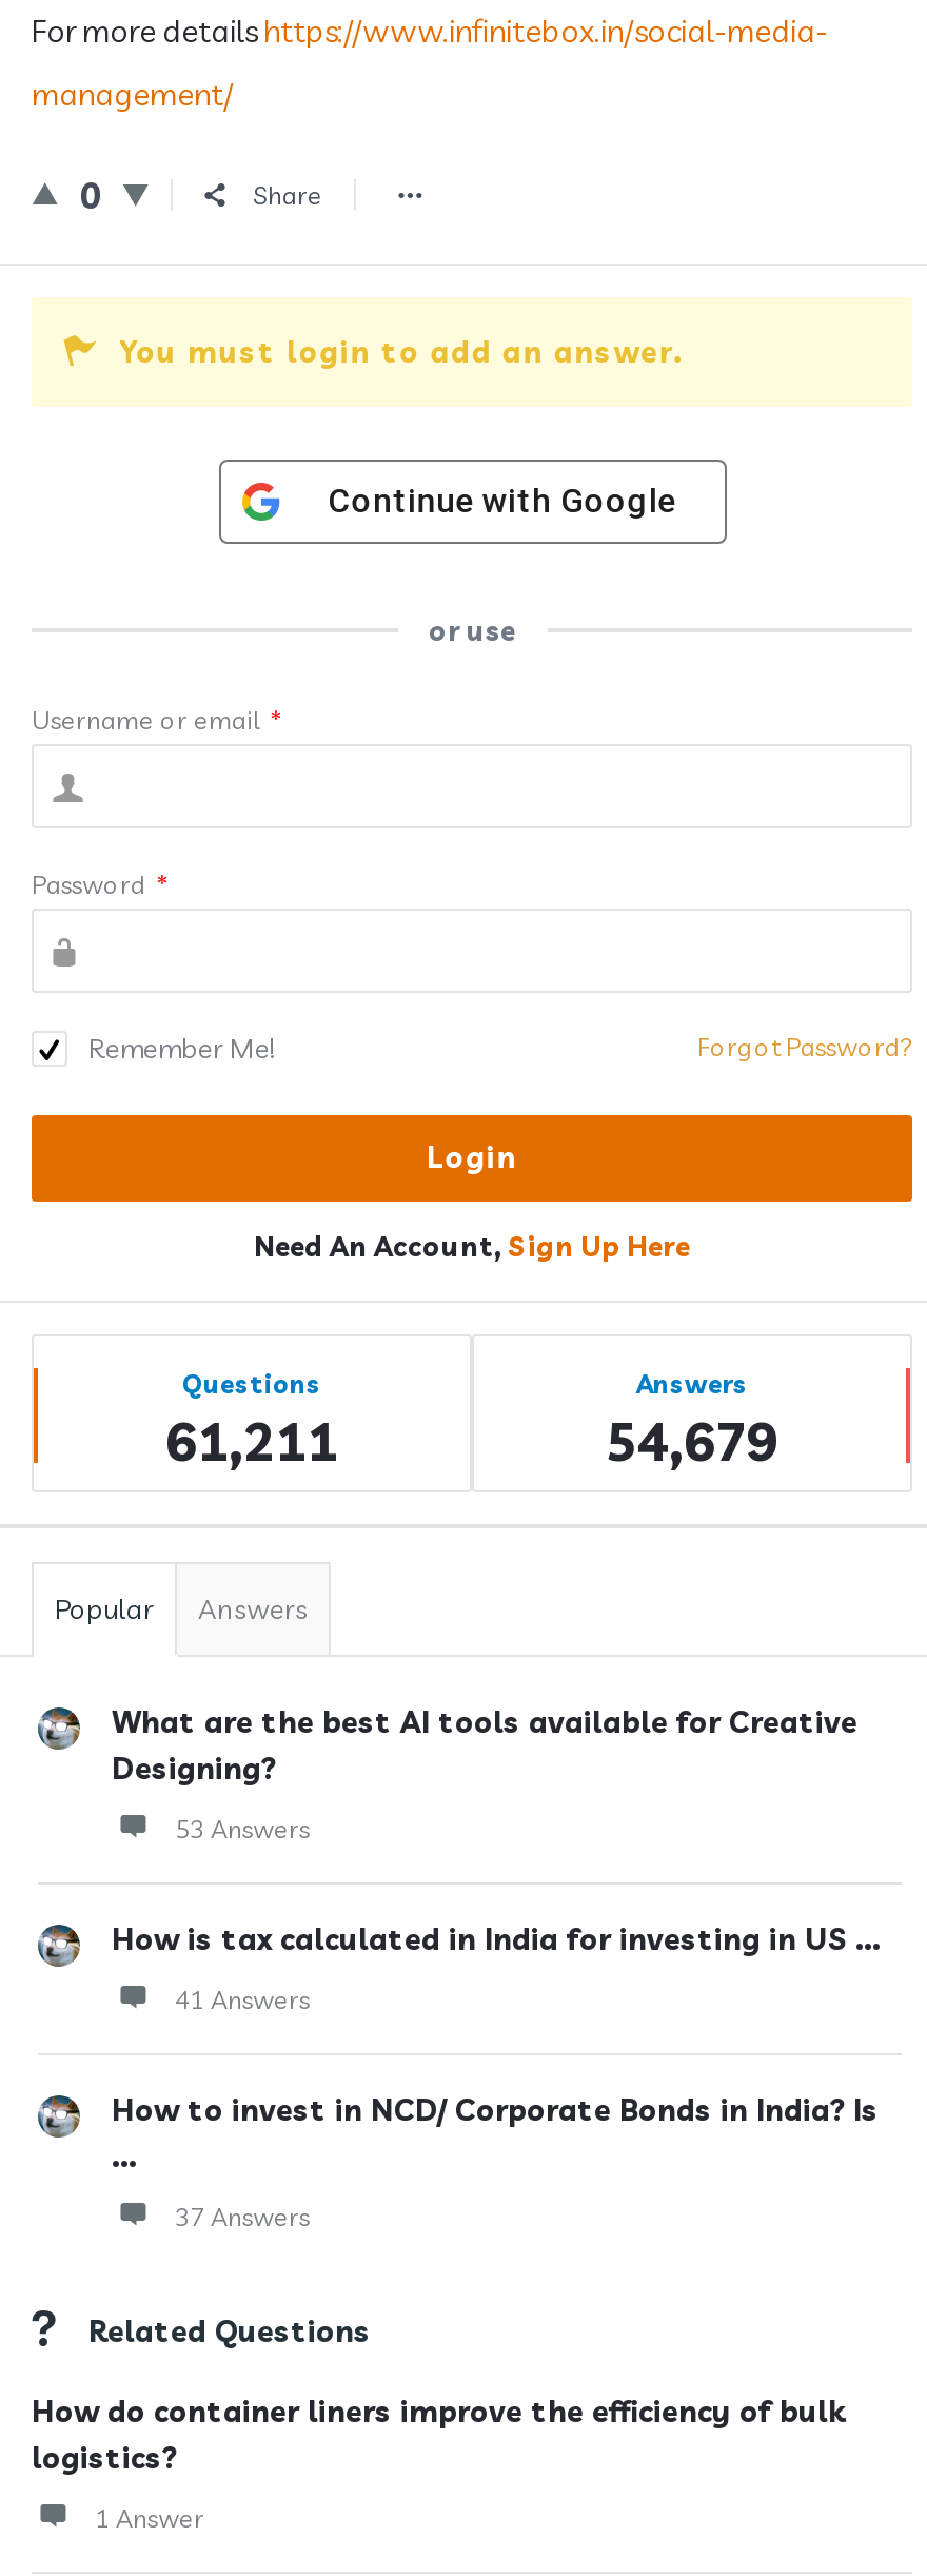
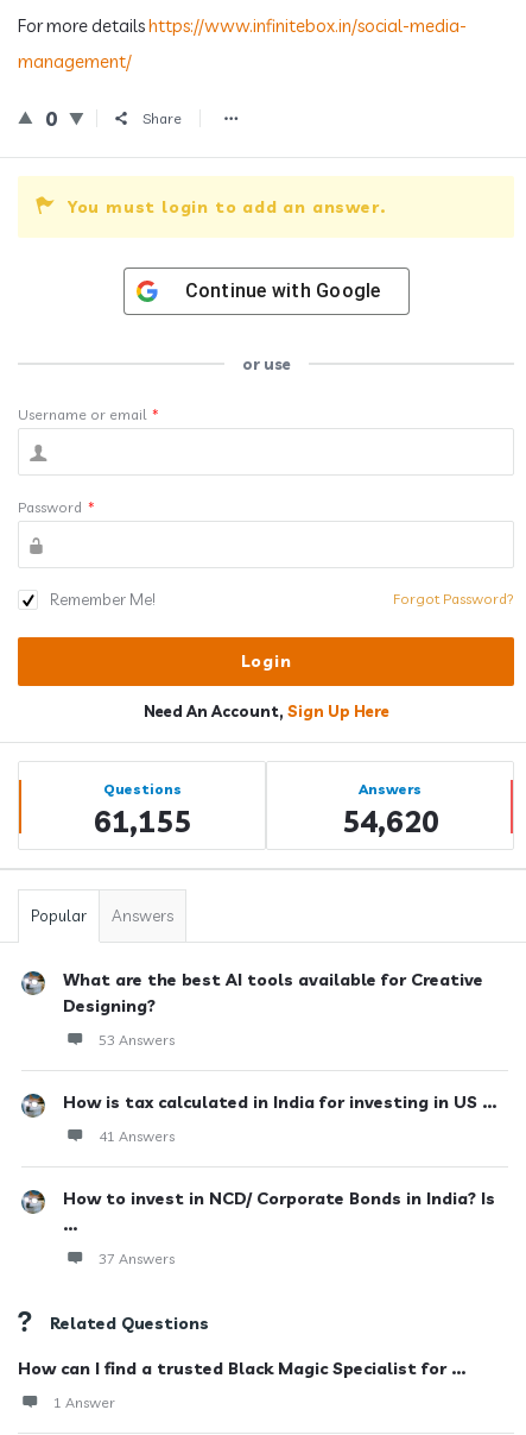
- 61,211
+ 61,155

- 54,679
+ 54,620

- How do container liners improve the efficiency of bulk
- logistics?
+ How can I find a trusted Black Magic Specialist for ...
